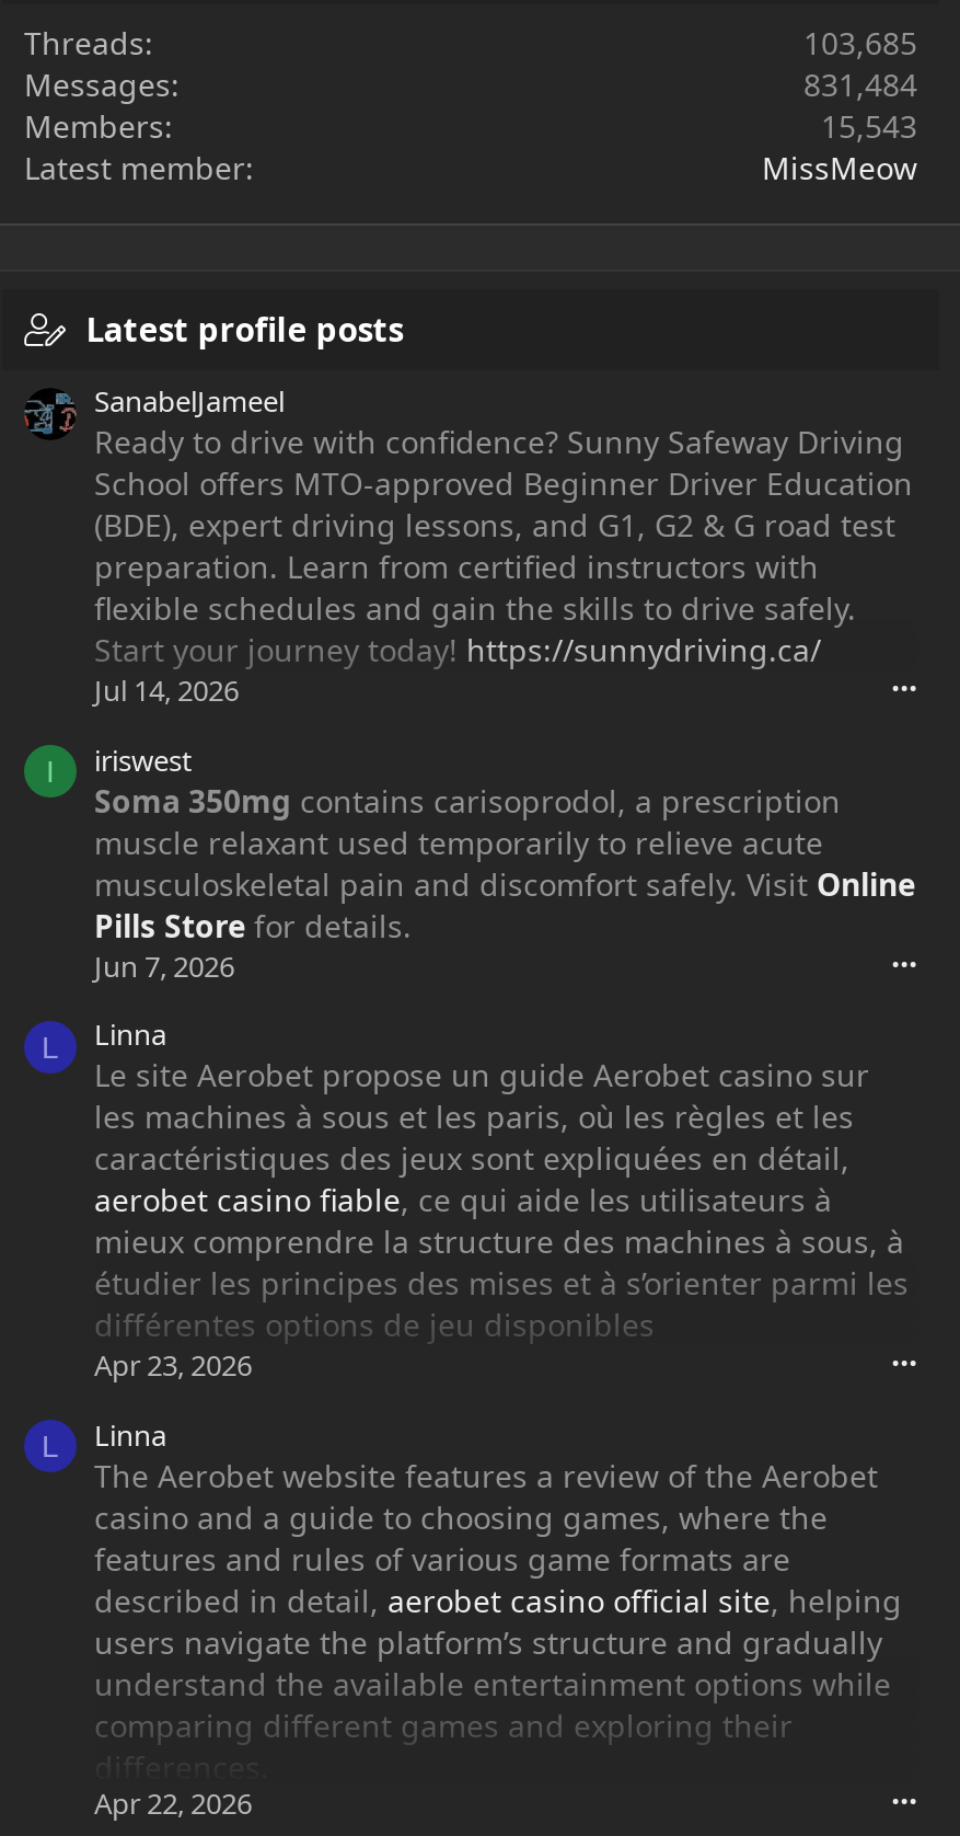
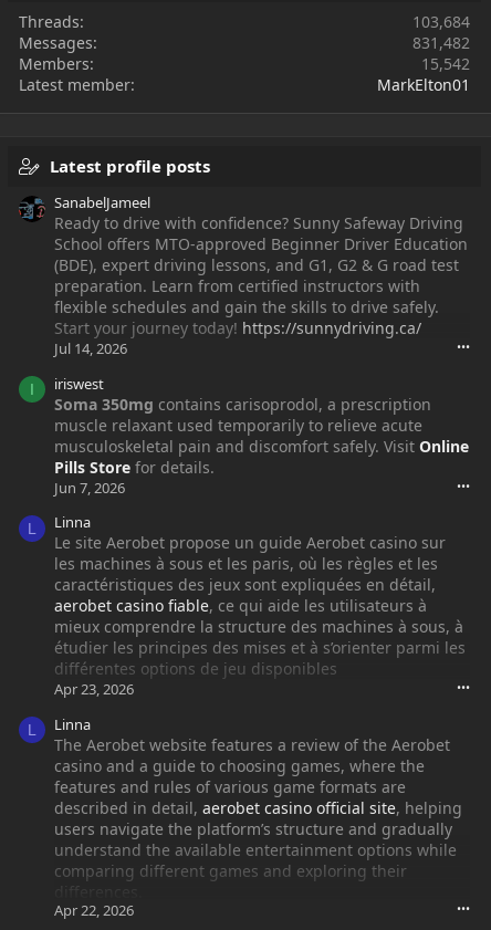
- 103,685
+ 103,684

- 831,484
+ 831,482

- 15,543
+ 15,542

- MissMeow
+ MarkElton01
